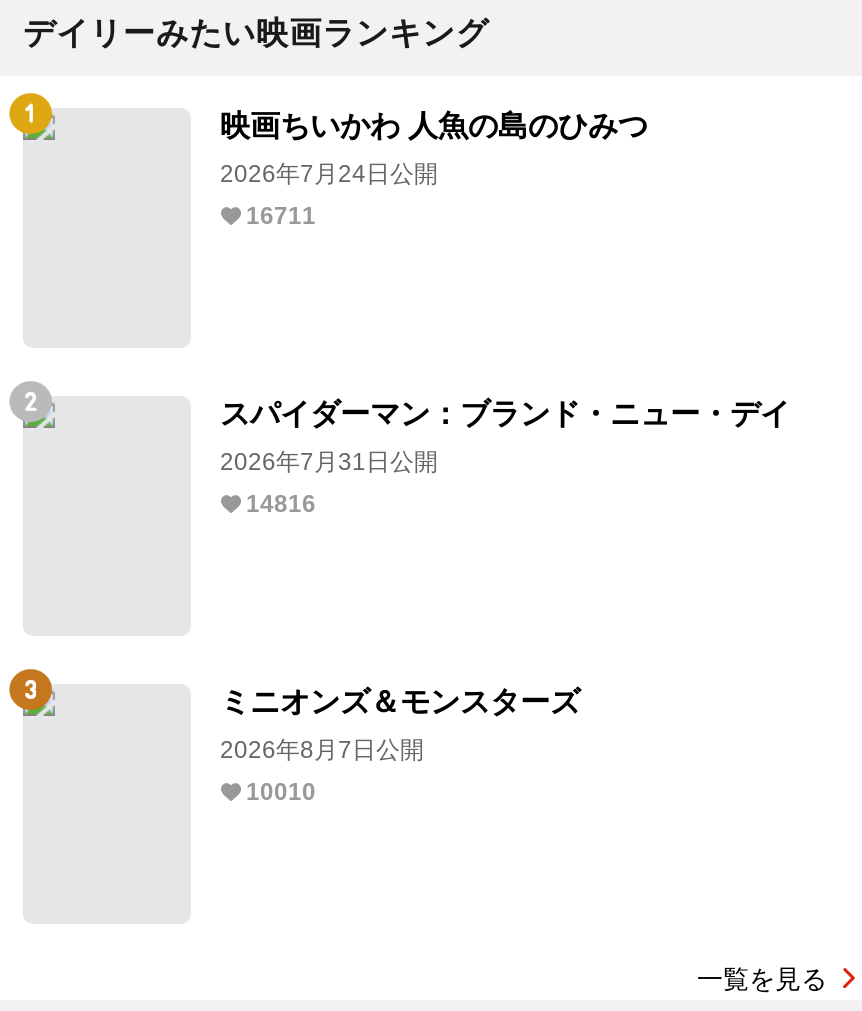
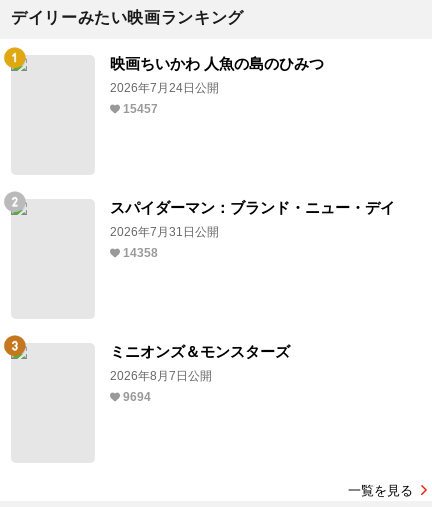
- 16711
+ 15457

- 14816
+ 14358

- 10010
+ 9694
